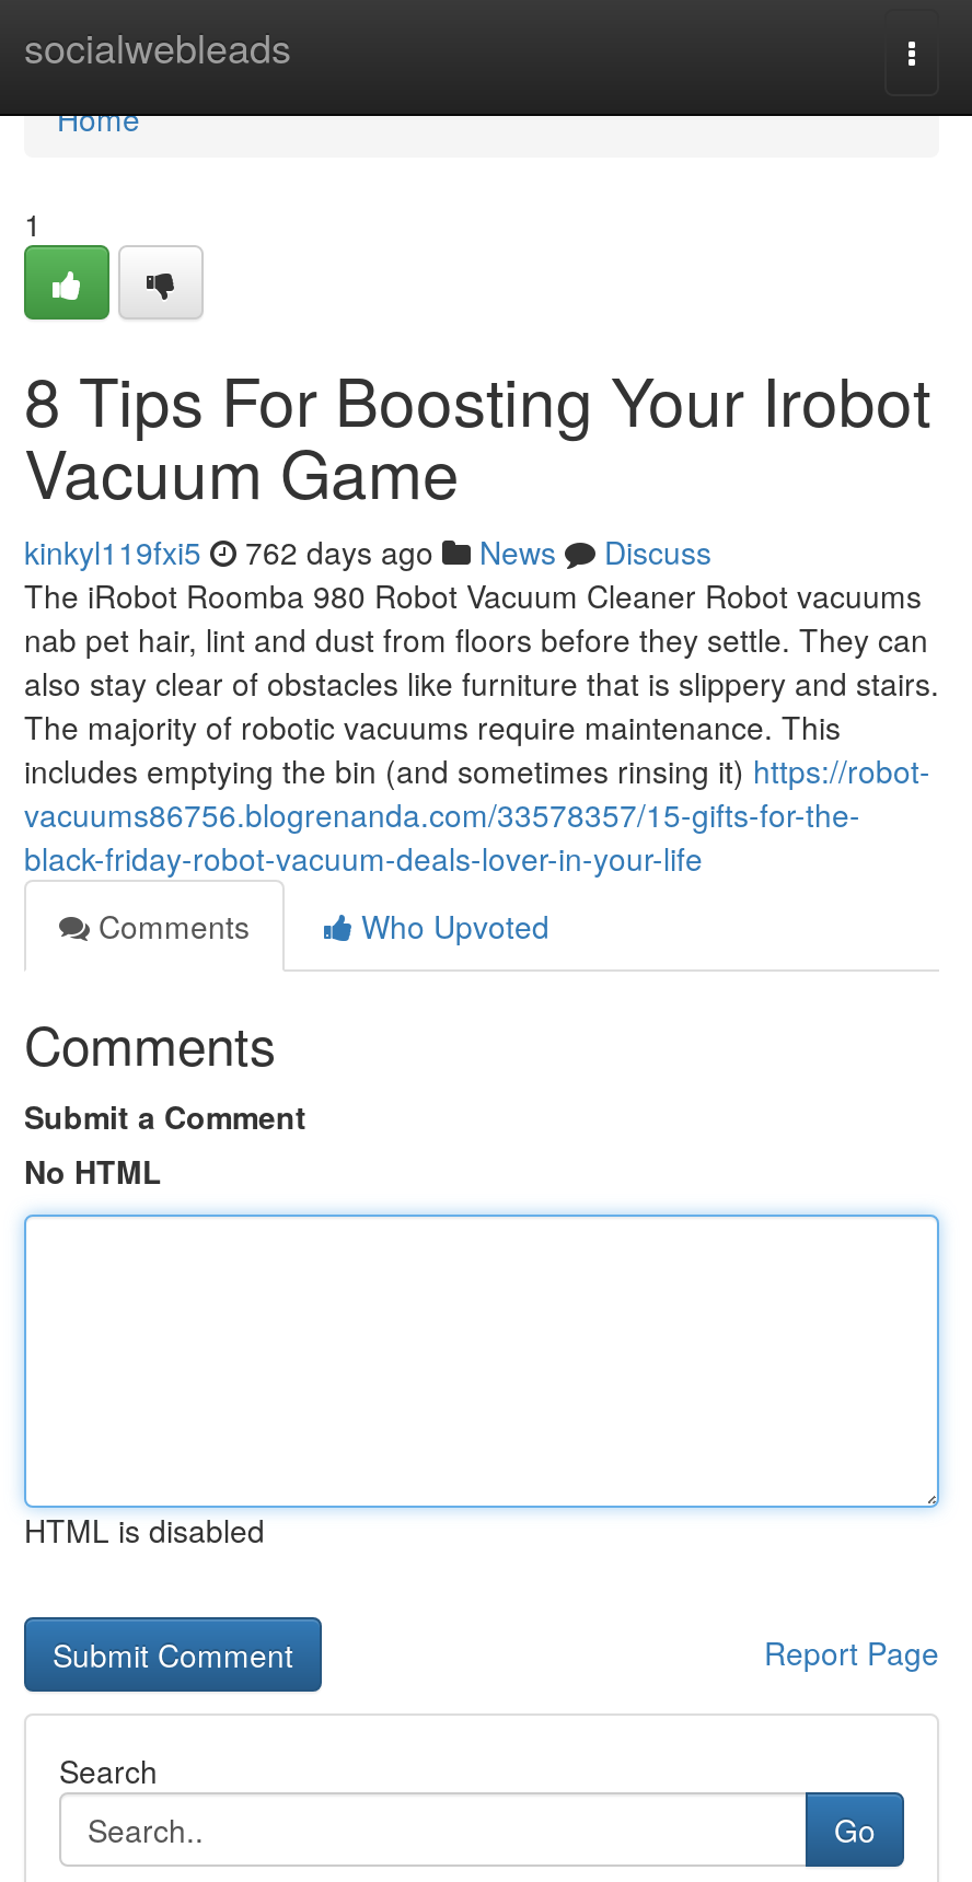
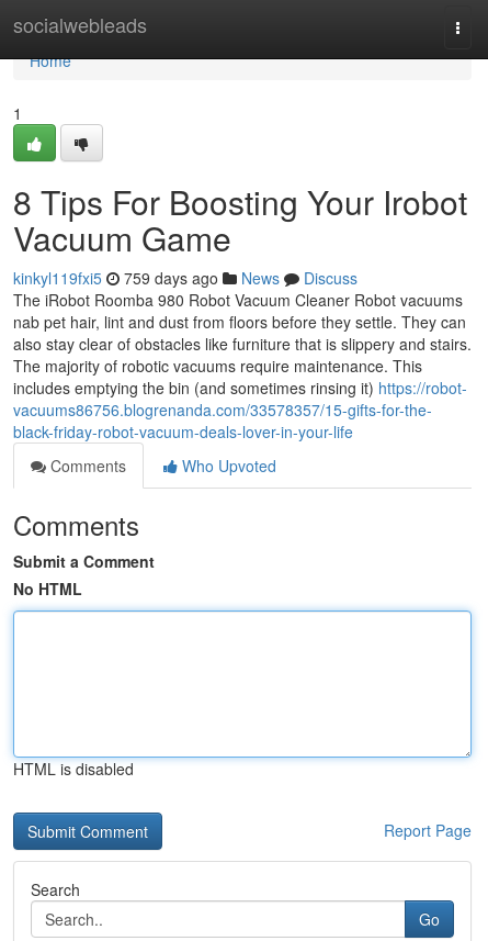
- kinkyl119fxi5 762 days ago News Discuss
+ kinkyl119fxi5 759 days ago News Discuss
